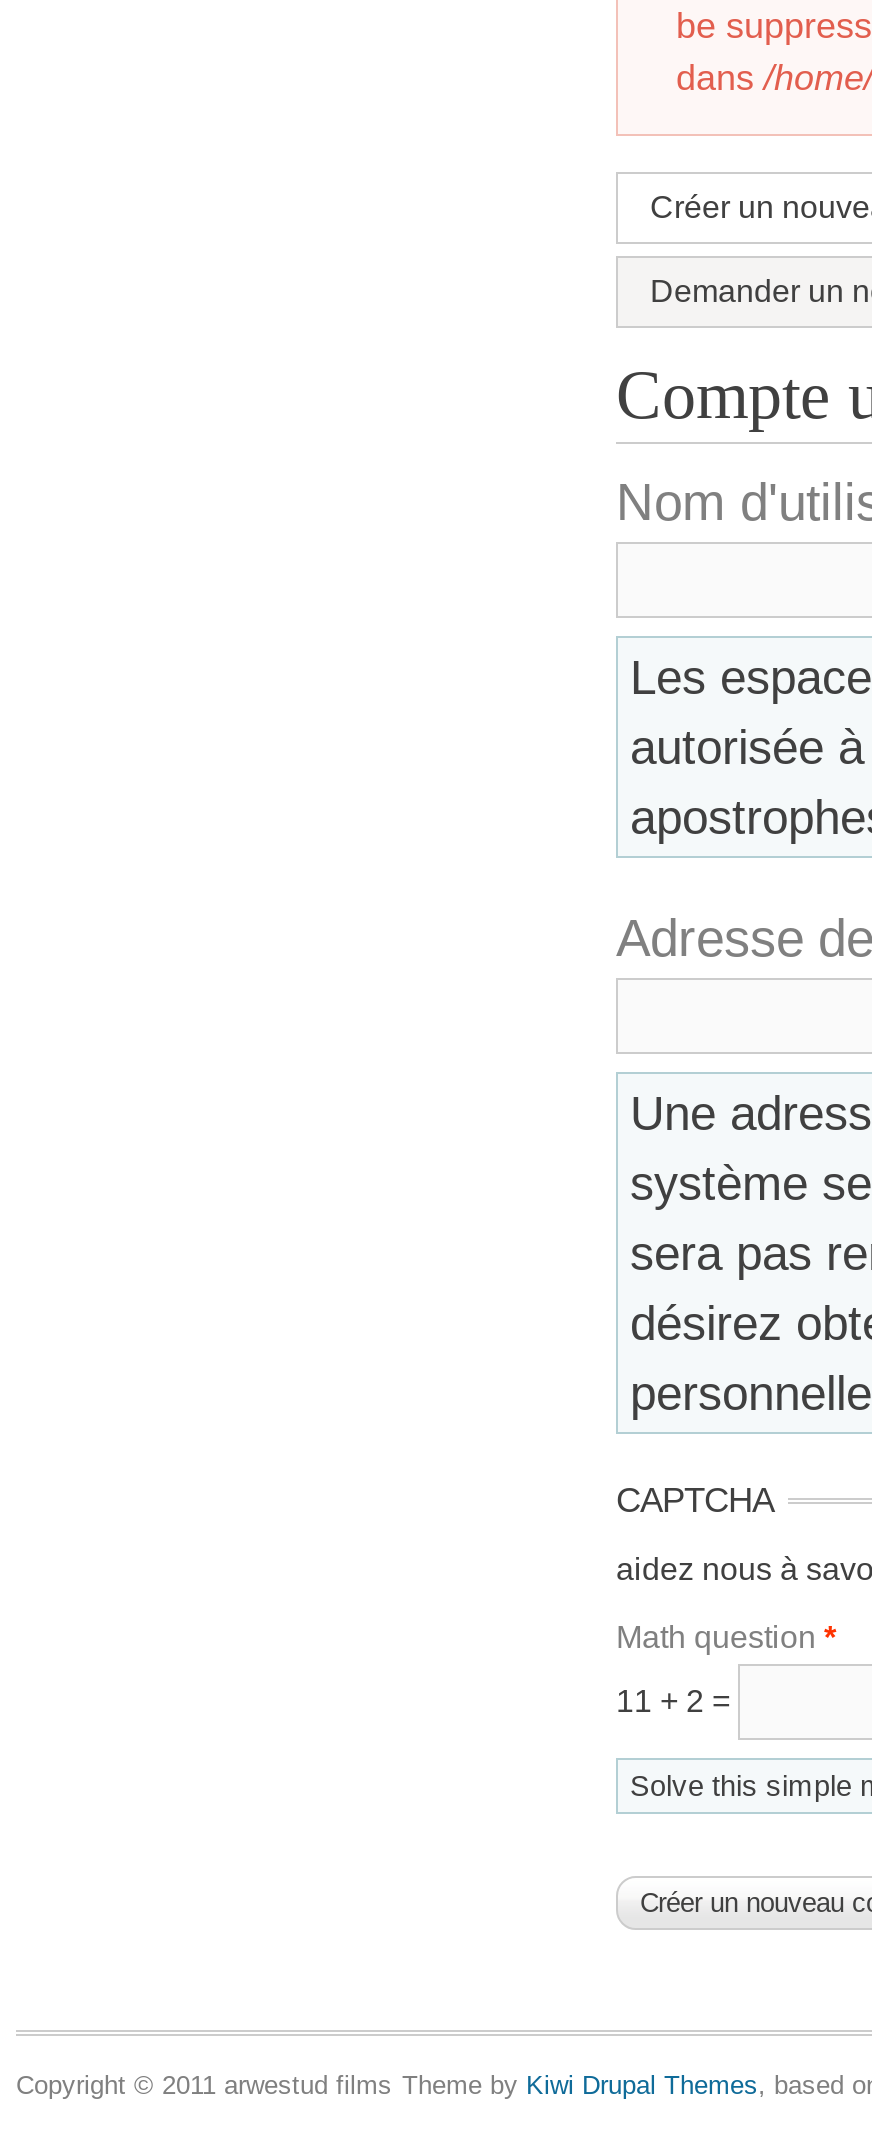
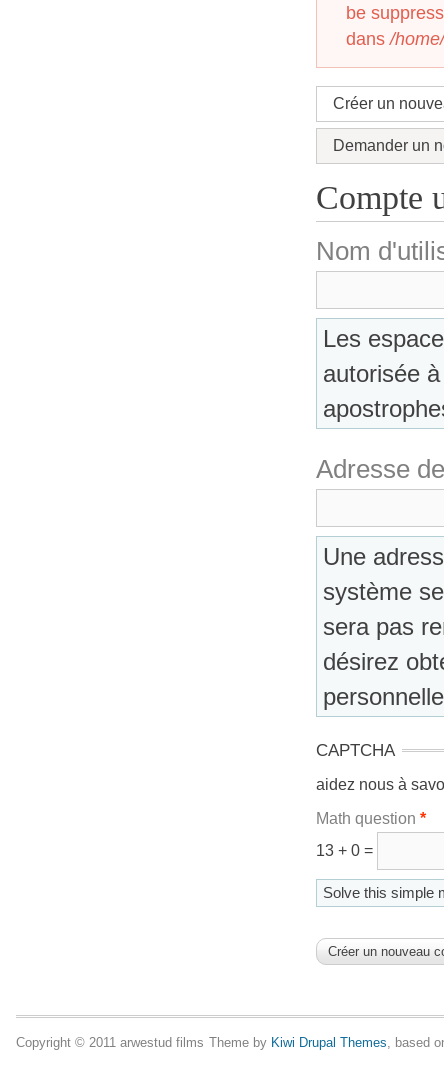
- 11 + 2 =
+ 13 + 0 =
